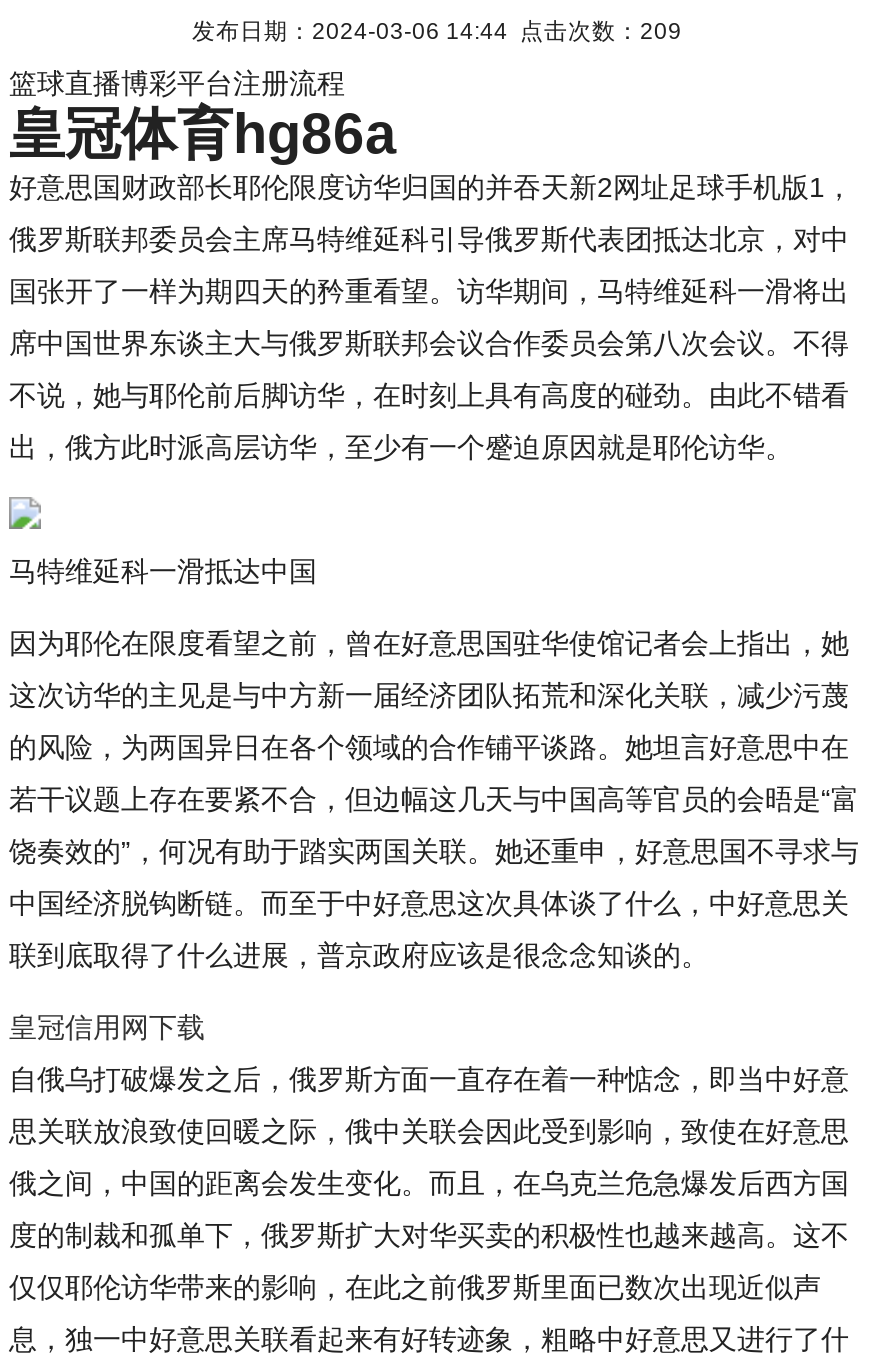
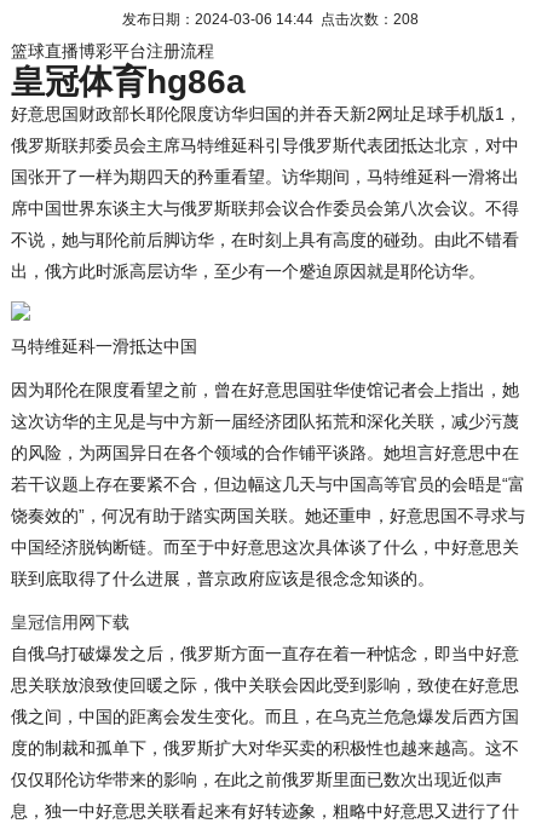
- 发布日期：2024-03-06 14:44 点击次数：209
+ 发布日期：2024-03-06 14:44 点击次数：208
